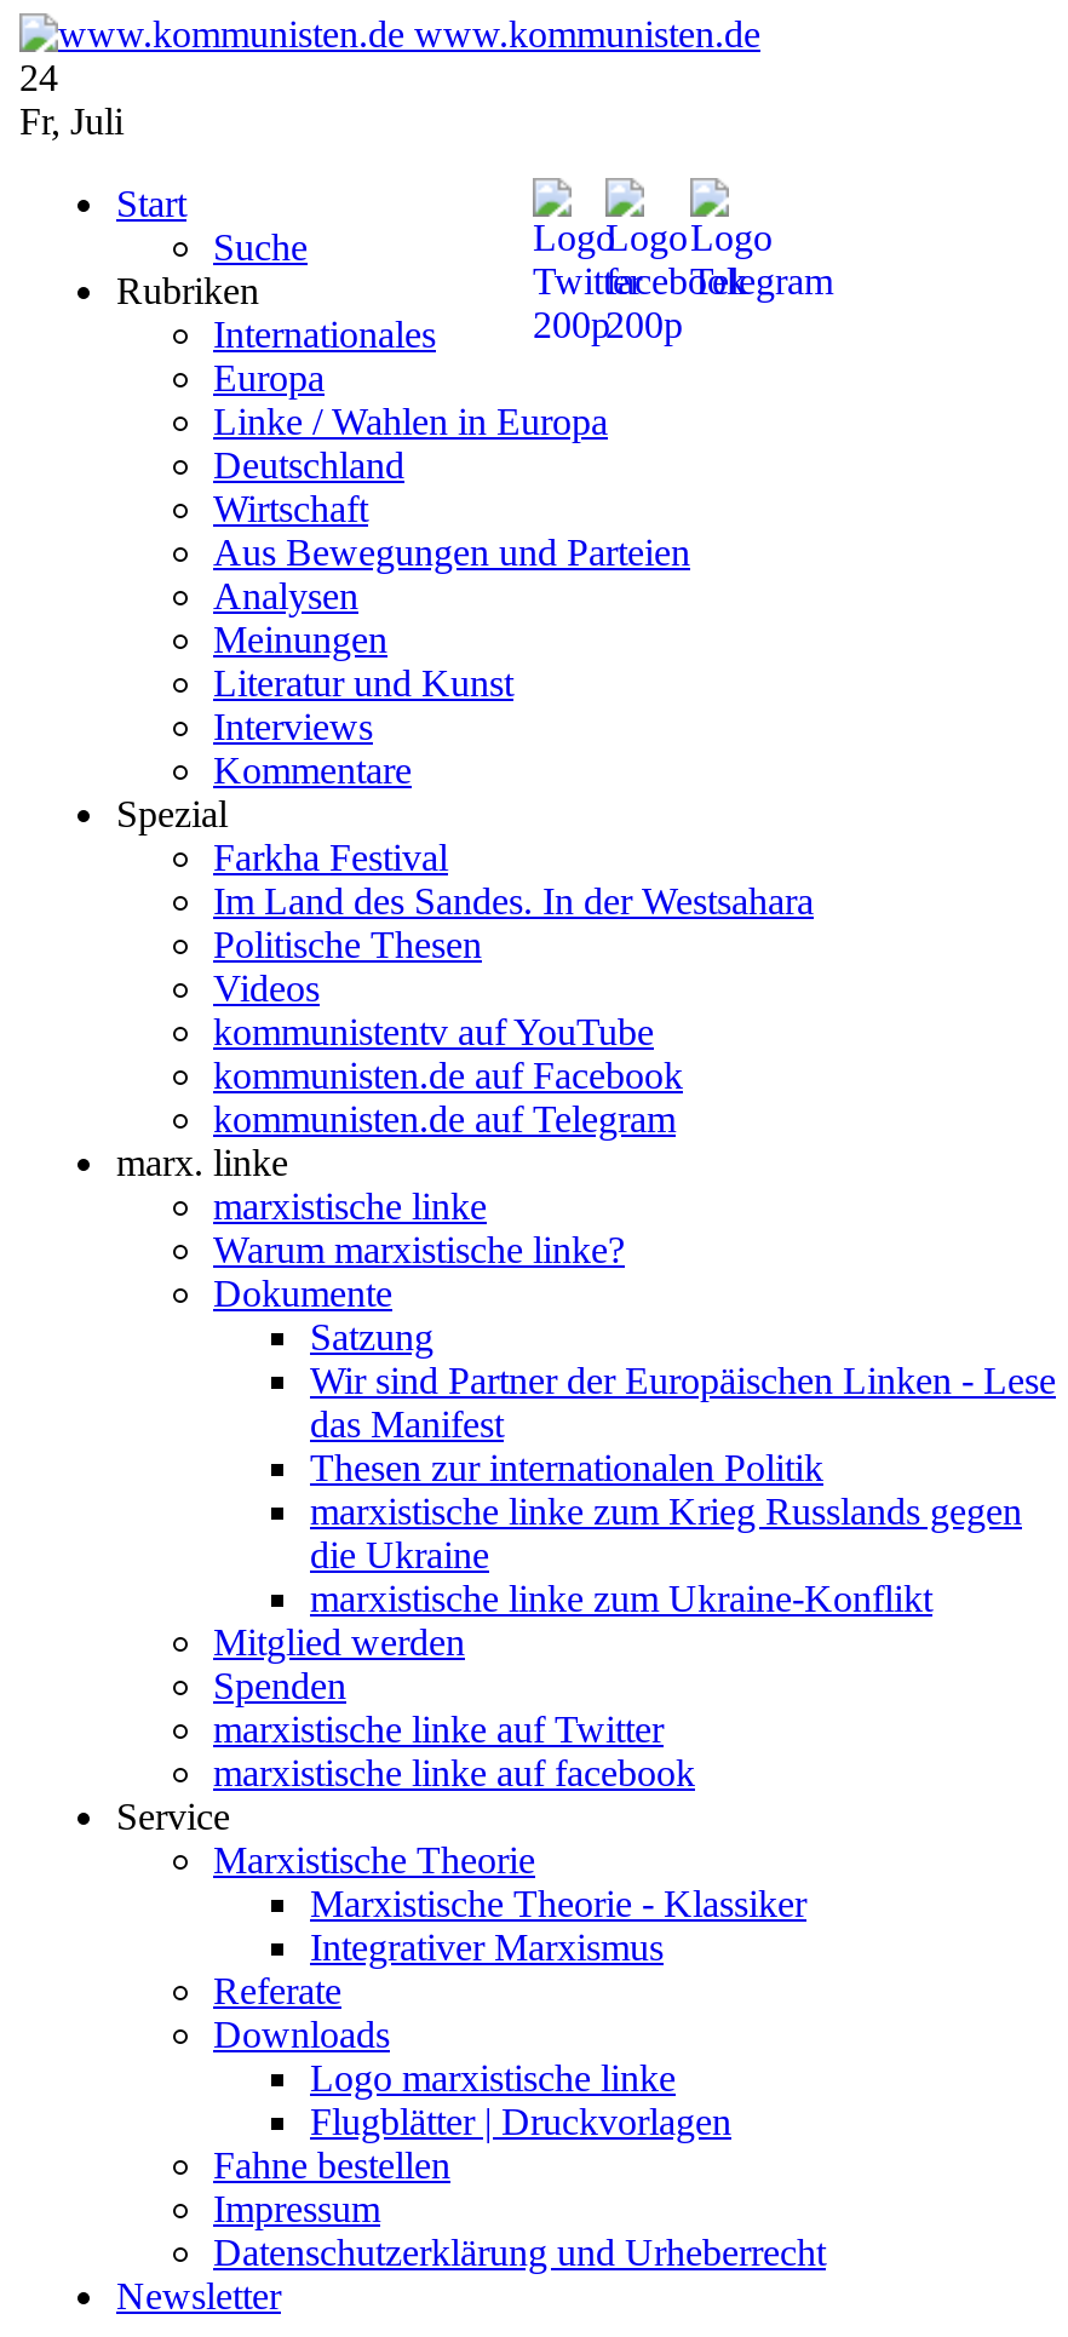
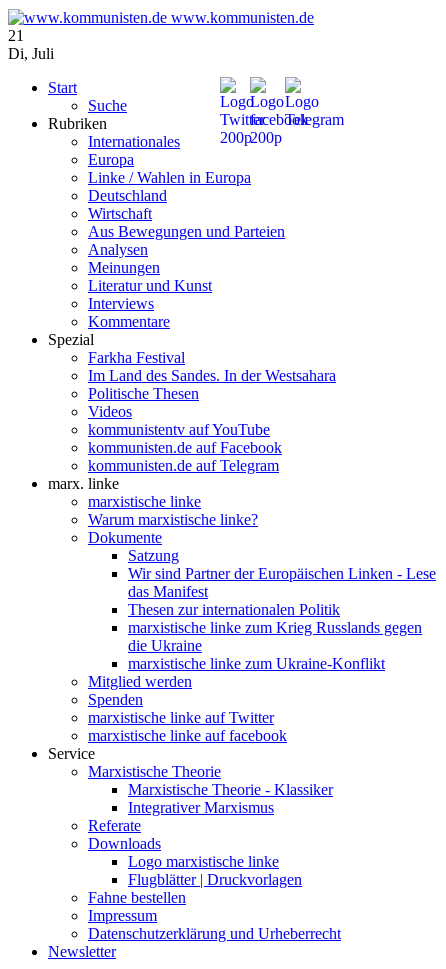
- 24
+ 21

- Fr, Juli
+ Di, Juli
